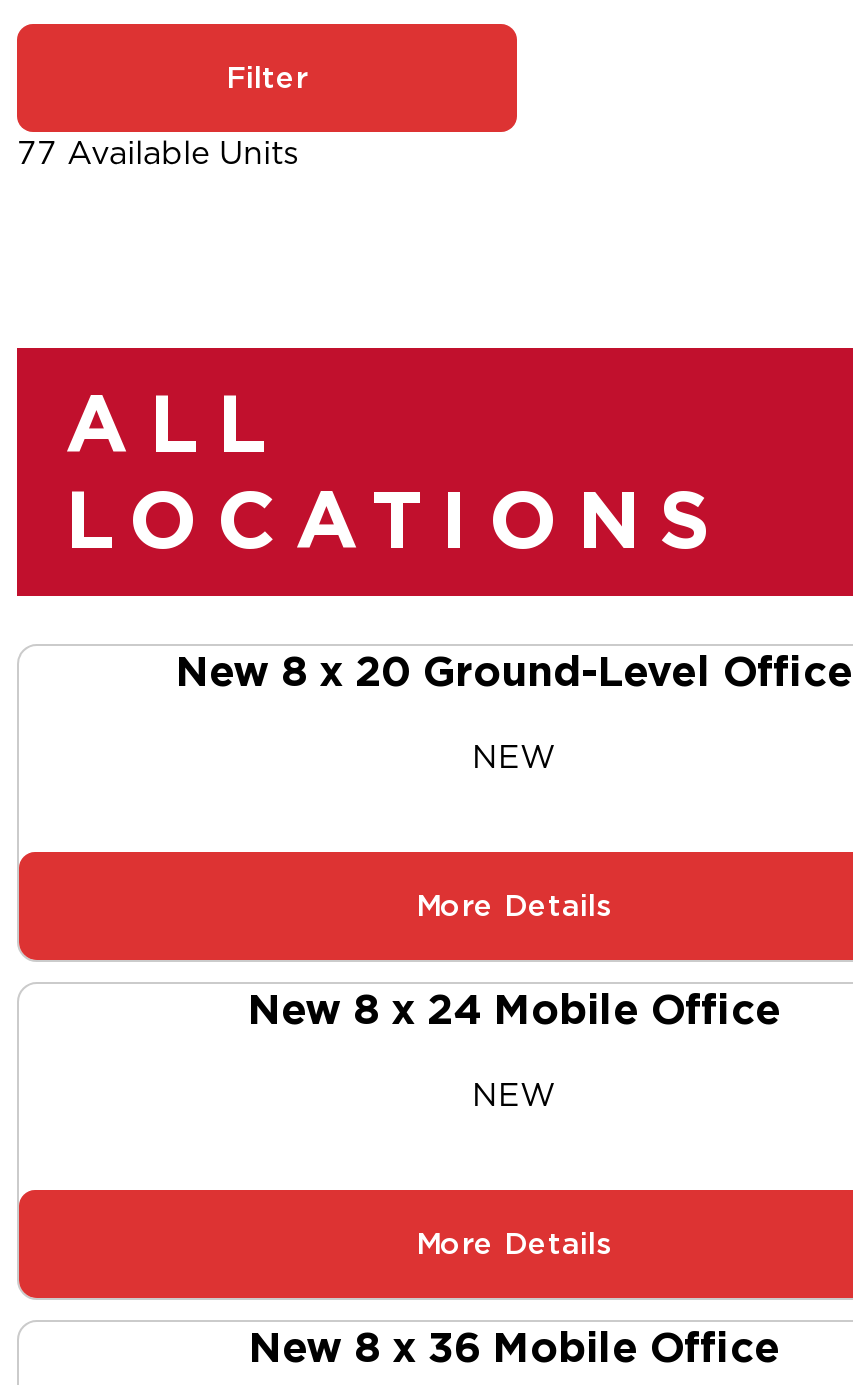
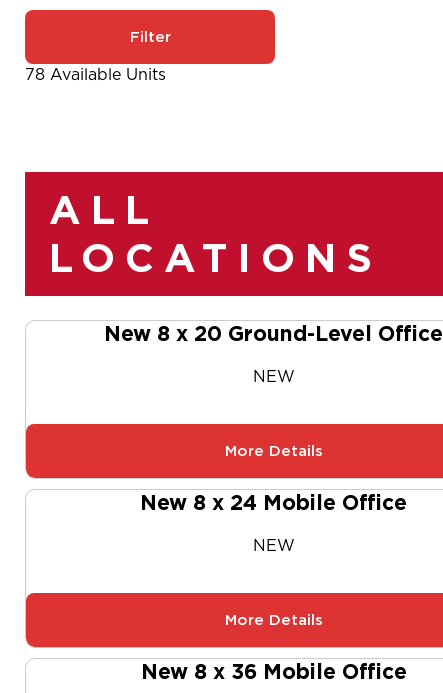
- 77 Available Units
+ 78 Available Units
